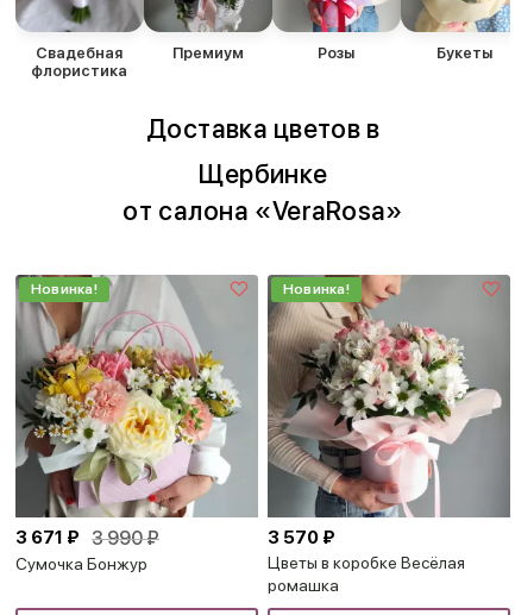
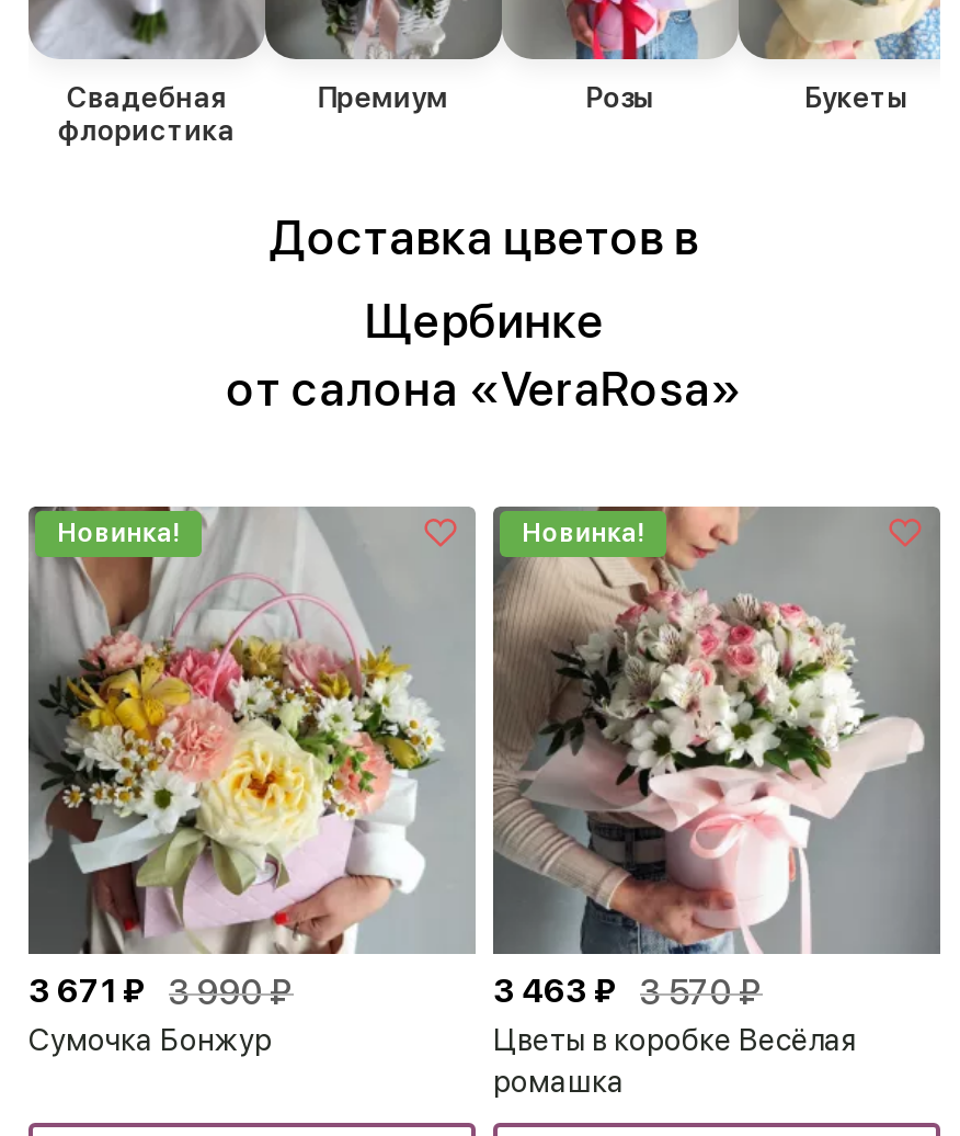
- 3 570 ₽
+ 3 463 ₽ 3 570 ₽
